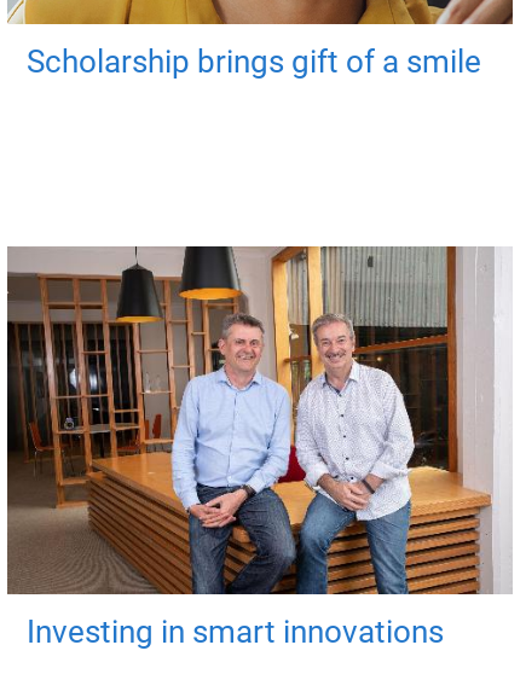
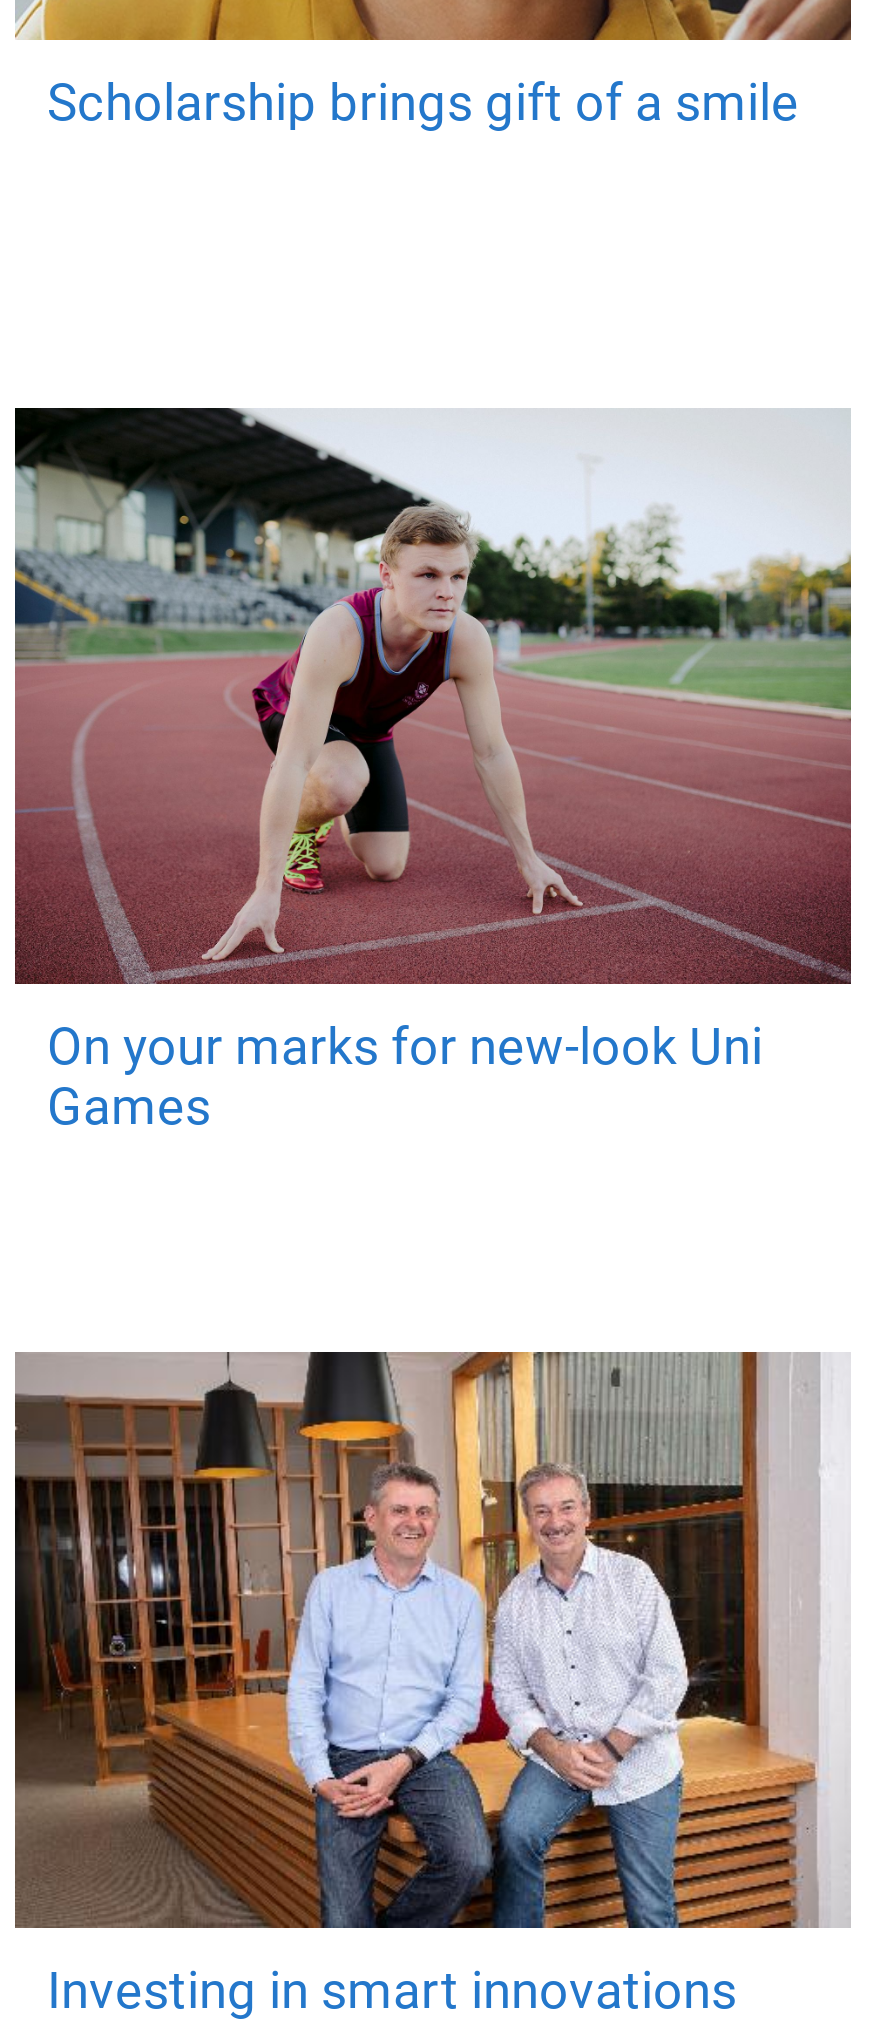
+ [image]
+ On your marks for new-look Uni
+ Games
